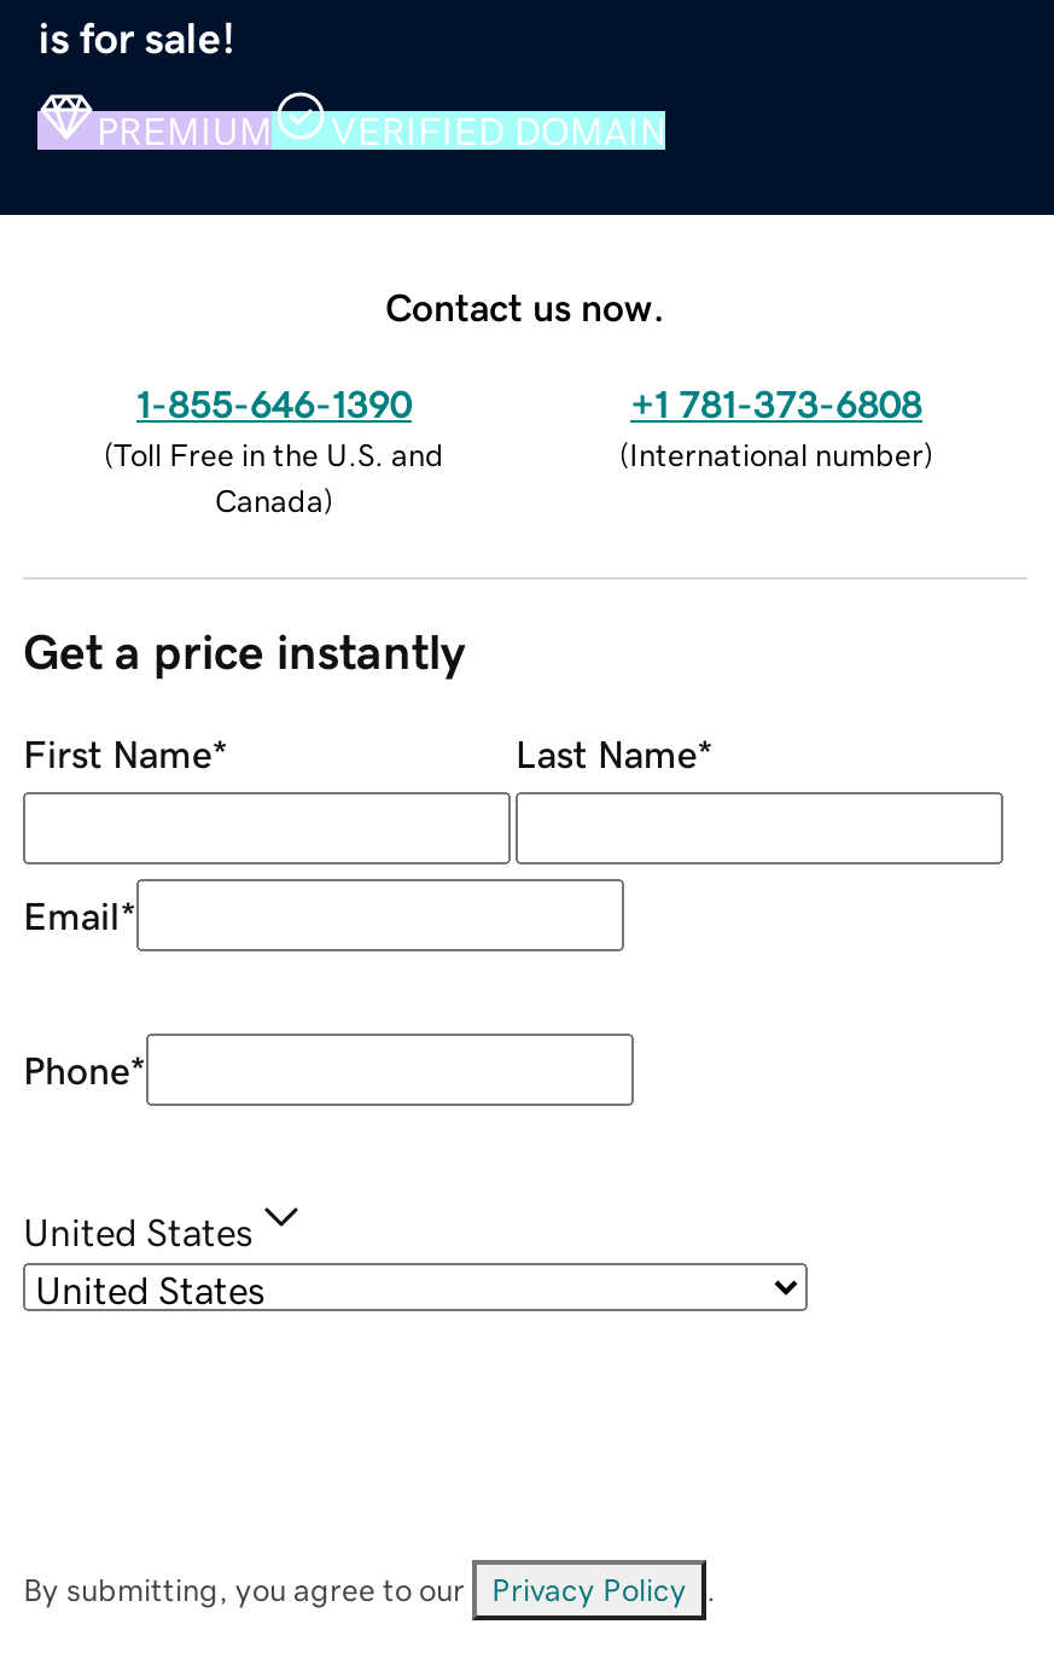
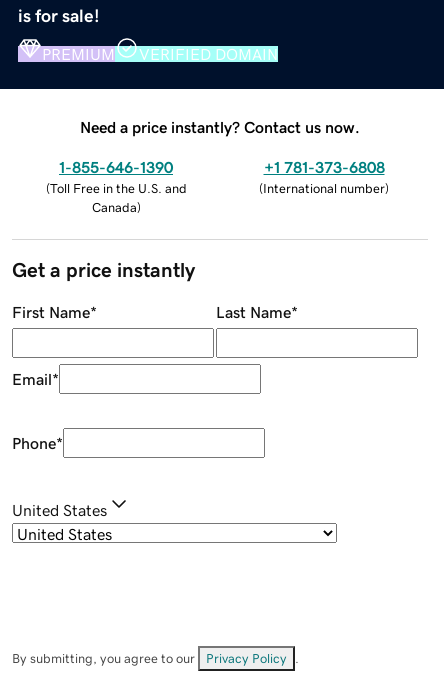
- Contact us now.
+ Need a price instantly? Contact us now.
